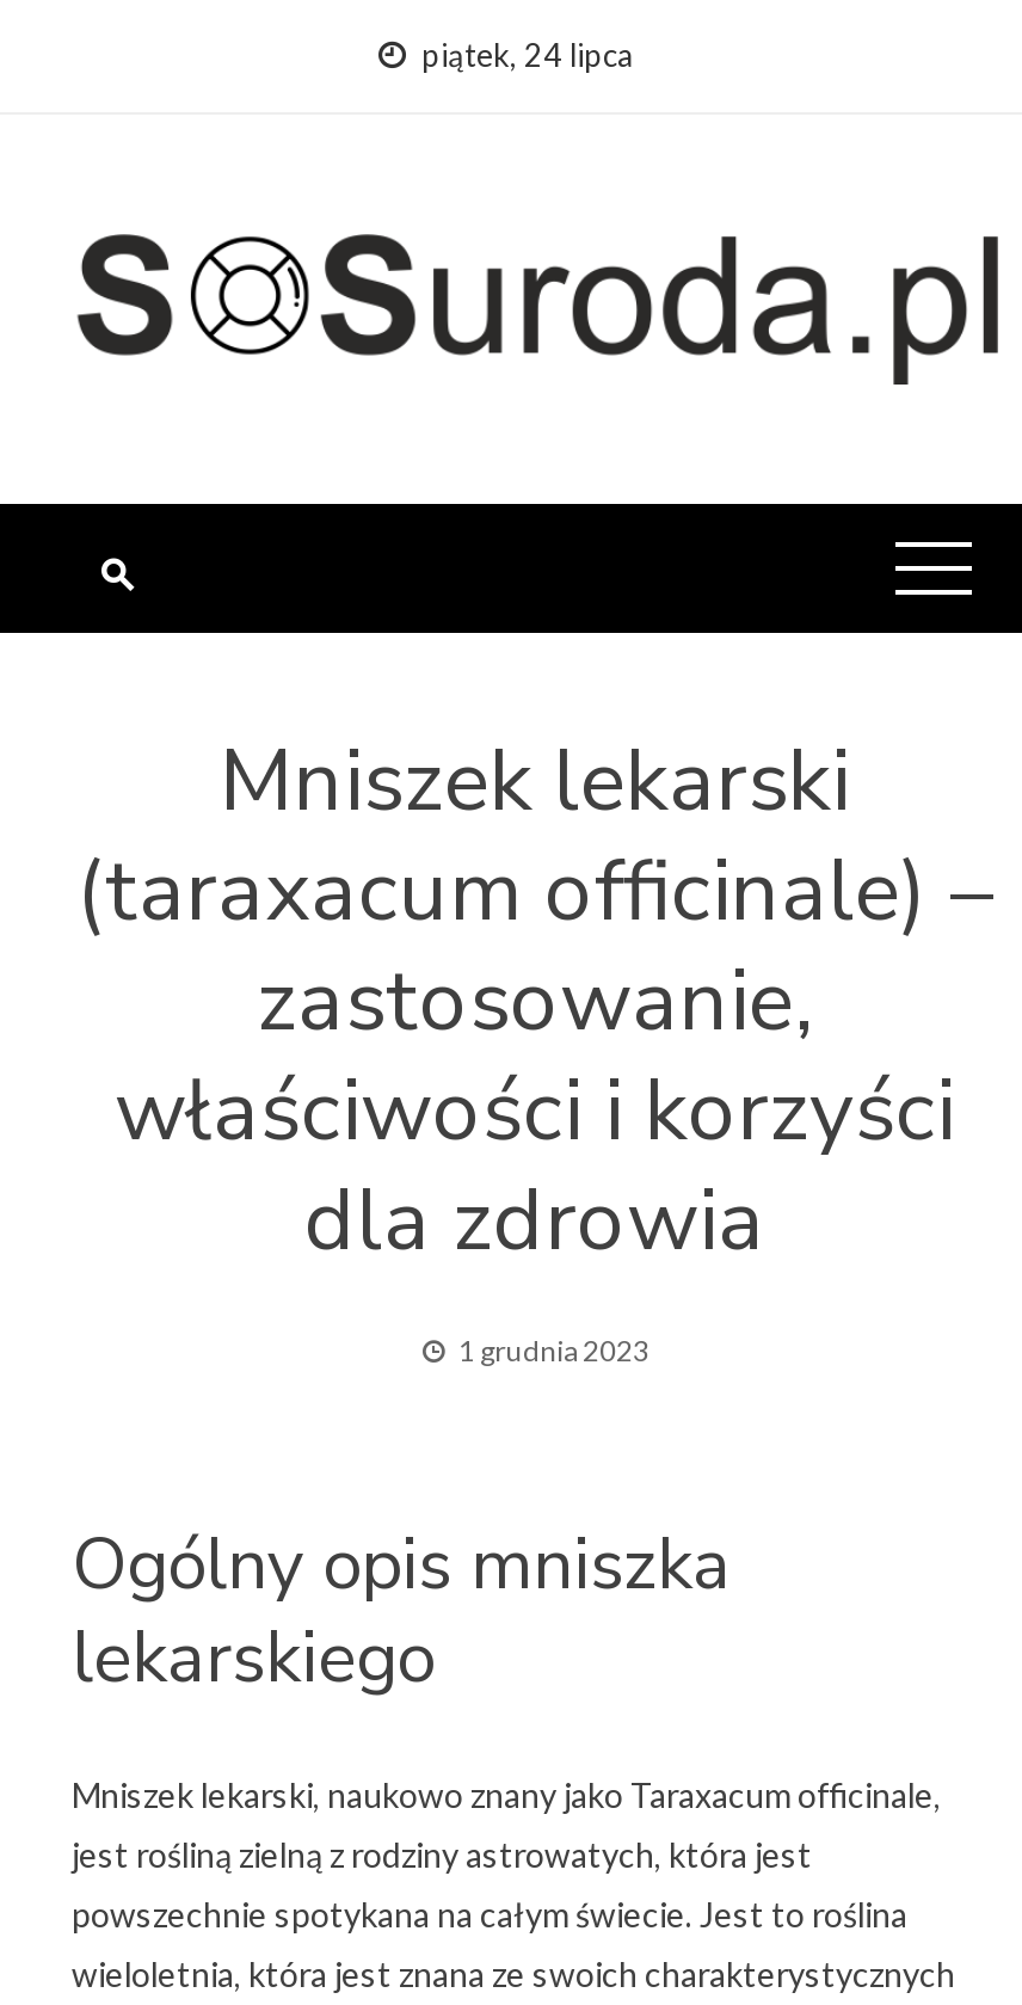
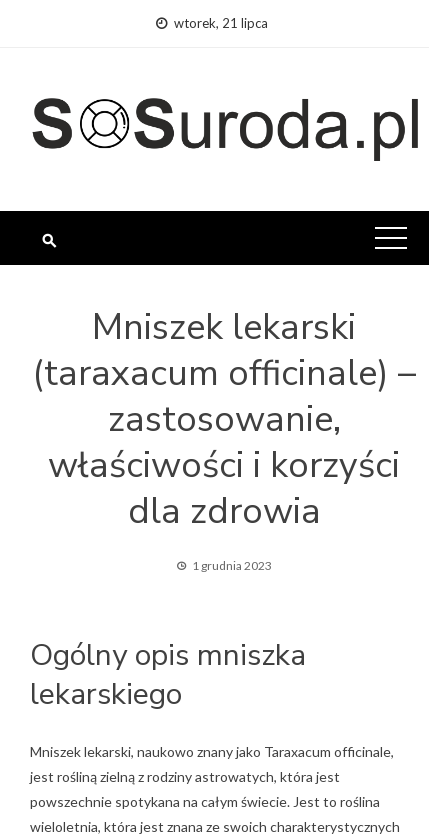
- piątek, 24 lipca
+ wtorek, 21 lipca
